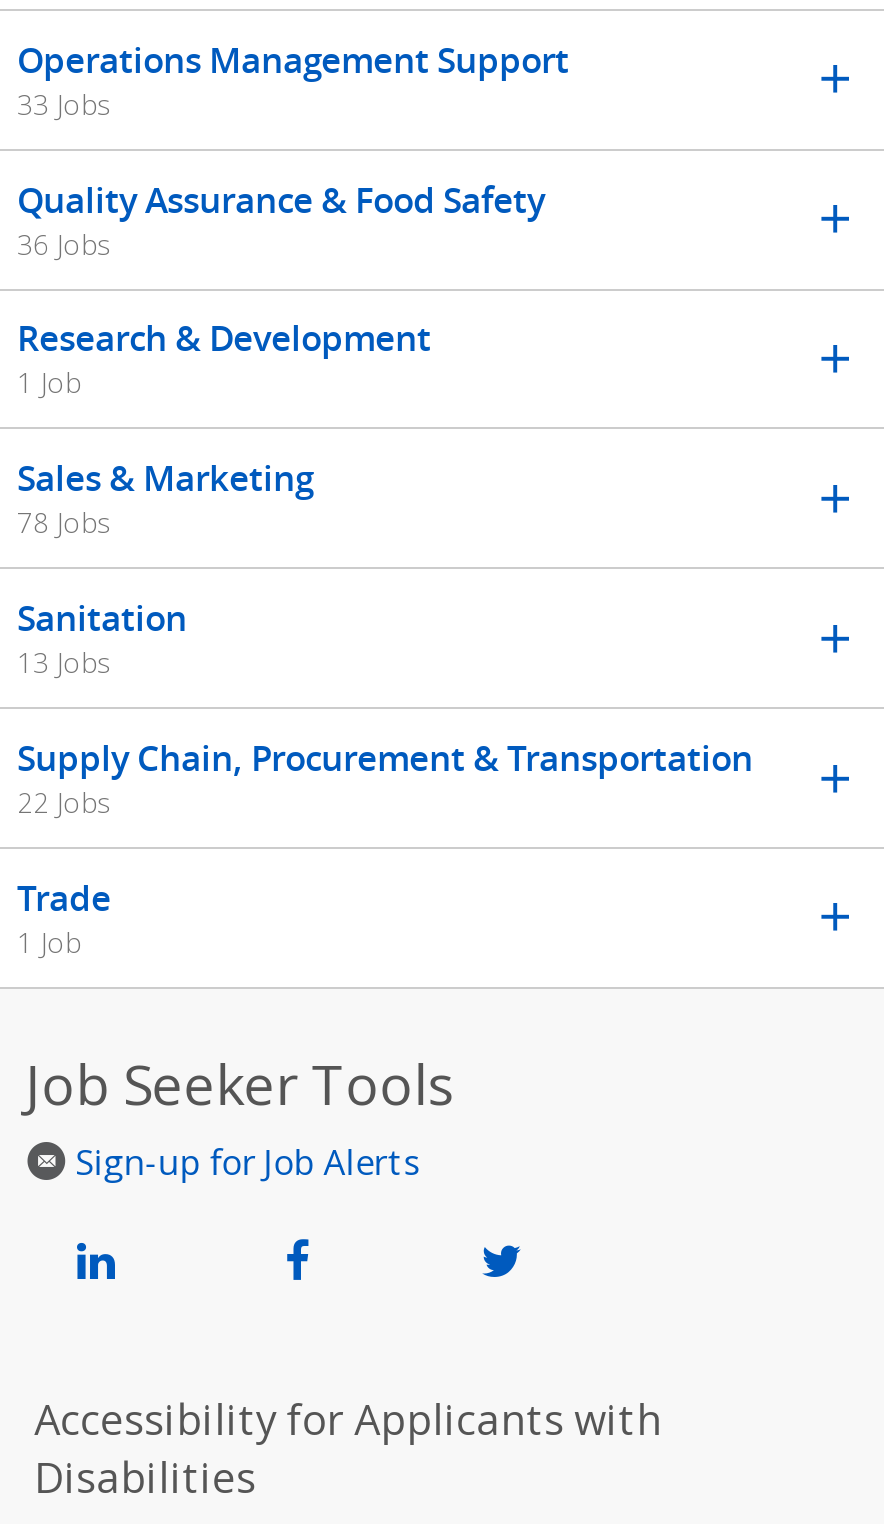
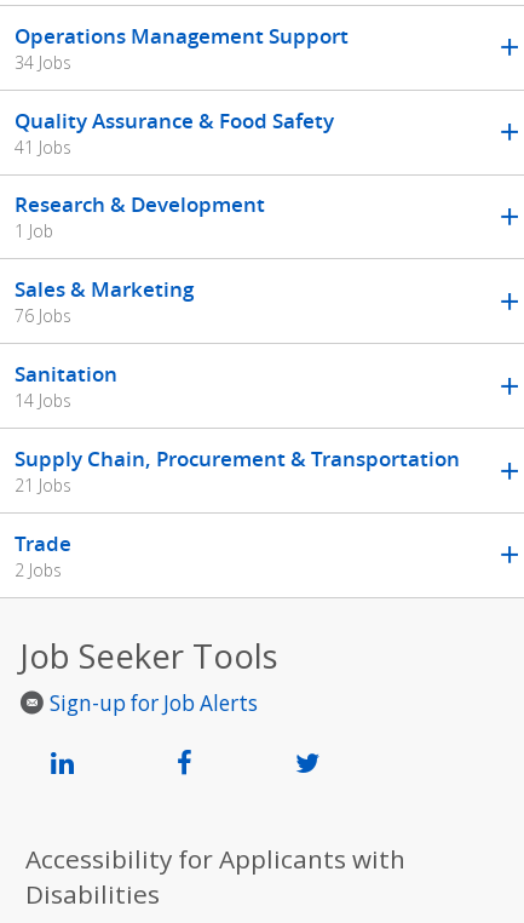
- 33 Jobs
+ 34 Jobs

- 36 Jobs
+ 41 Jobs

- 78 Jobs
+ 76 Jobs

- 13 Jobs
+ 14 Jobs

- 22 Jobs
+ 21 Jobs

- 1 Job
+ 2 Jobs
